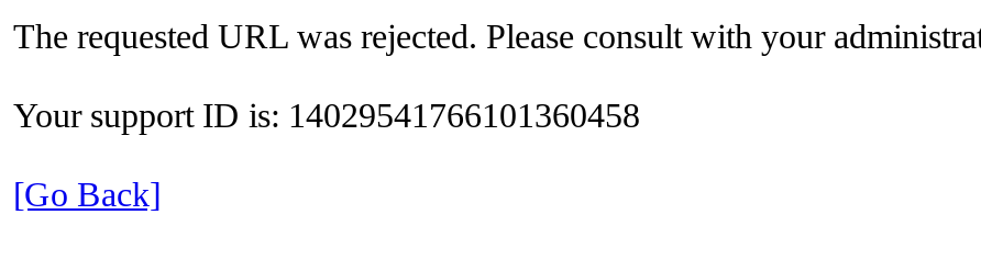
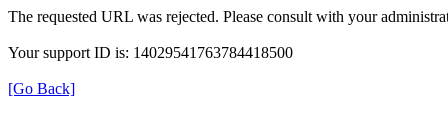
- Your support ID is: 14029541766101360458
+ Your support ID is: 14029541763784418500
